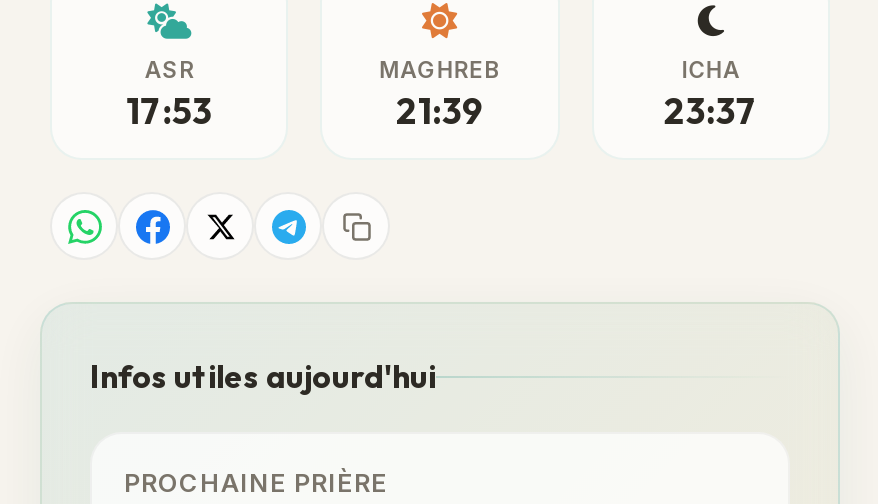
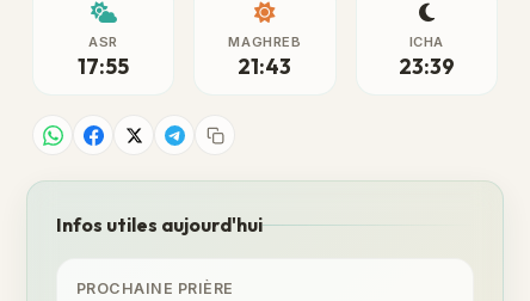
- 17:53
+ 17:55

- 21:39
+ 21:43

- 23:37
+ 23:39
